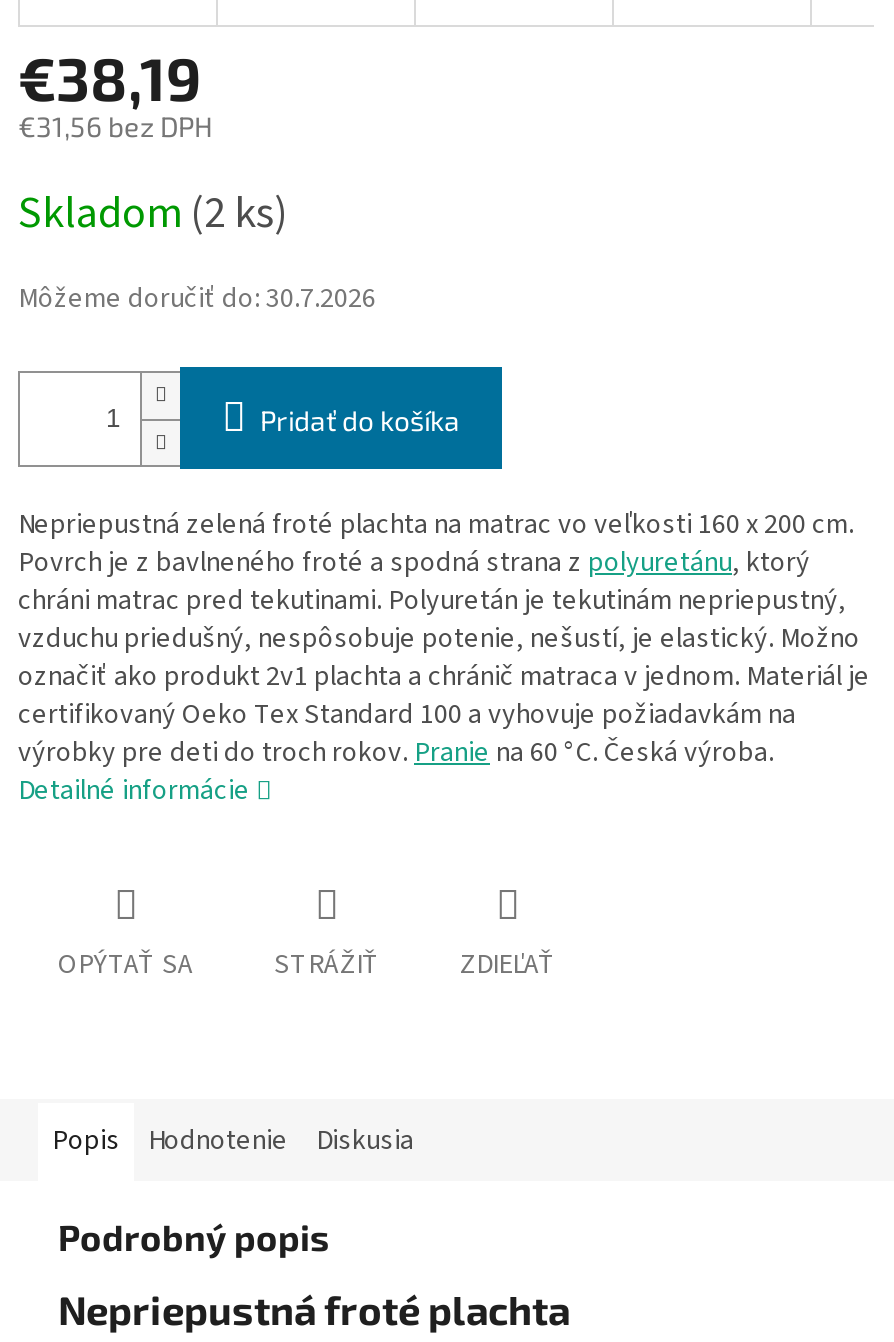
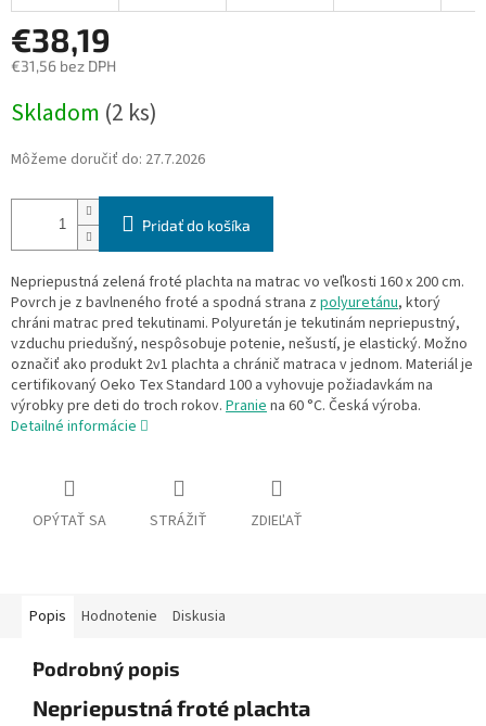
- Môžeme doručiť do: 30.7.2026
+ Môžeme doručiť do: 27.7.2026
